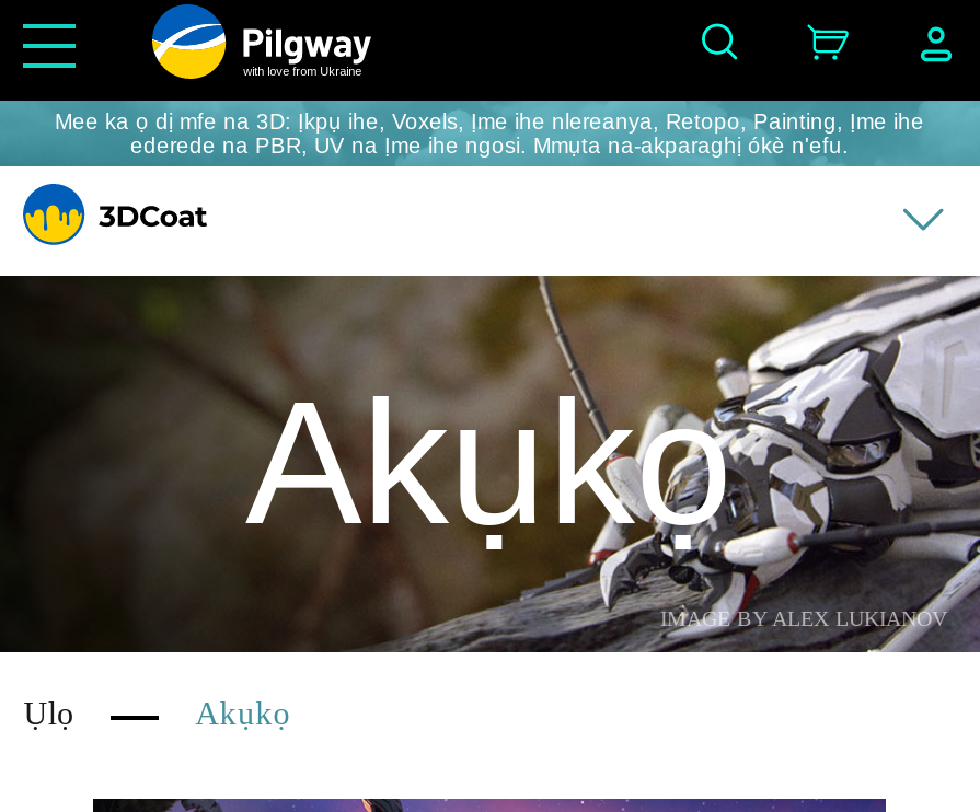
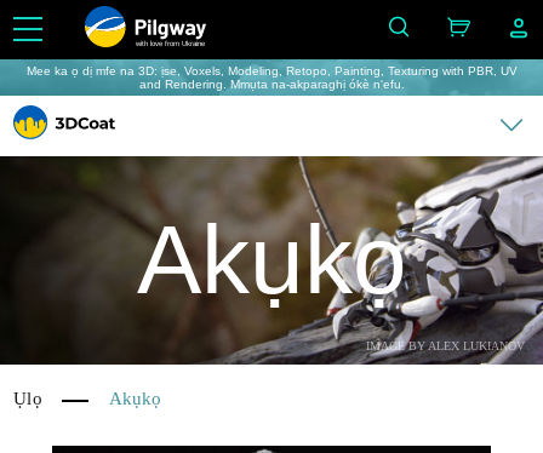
- Mee ka ọ dị mfe na 3D: Ịkpụ ihe, Voxels, Ịme ihe nlereanya, Retopo, Painting, Ịme ihe
- ederede na PBR, UV na Ịme ihe ngosi. Mmụta na-akparaghị ókè n'efu.
+ Mee ka ọ dị mfe na 3D: ịse, Voxels, Modeling, Retopo, Painting, Texturing with PBR, UV
+ and Rendering. Mmụta na-akparaghị ókè n'efu.
